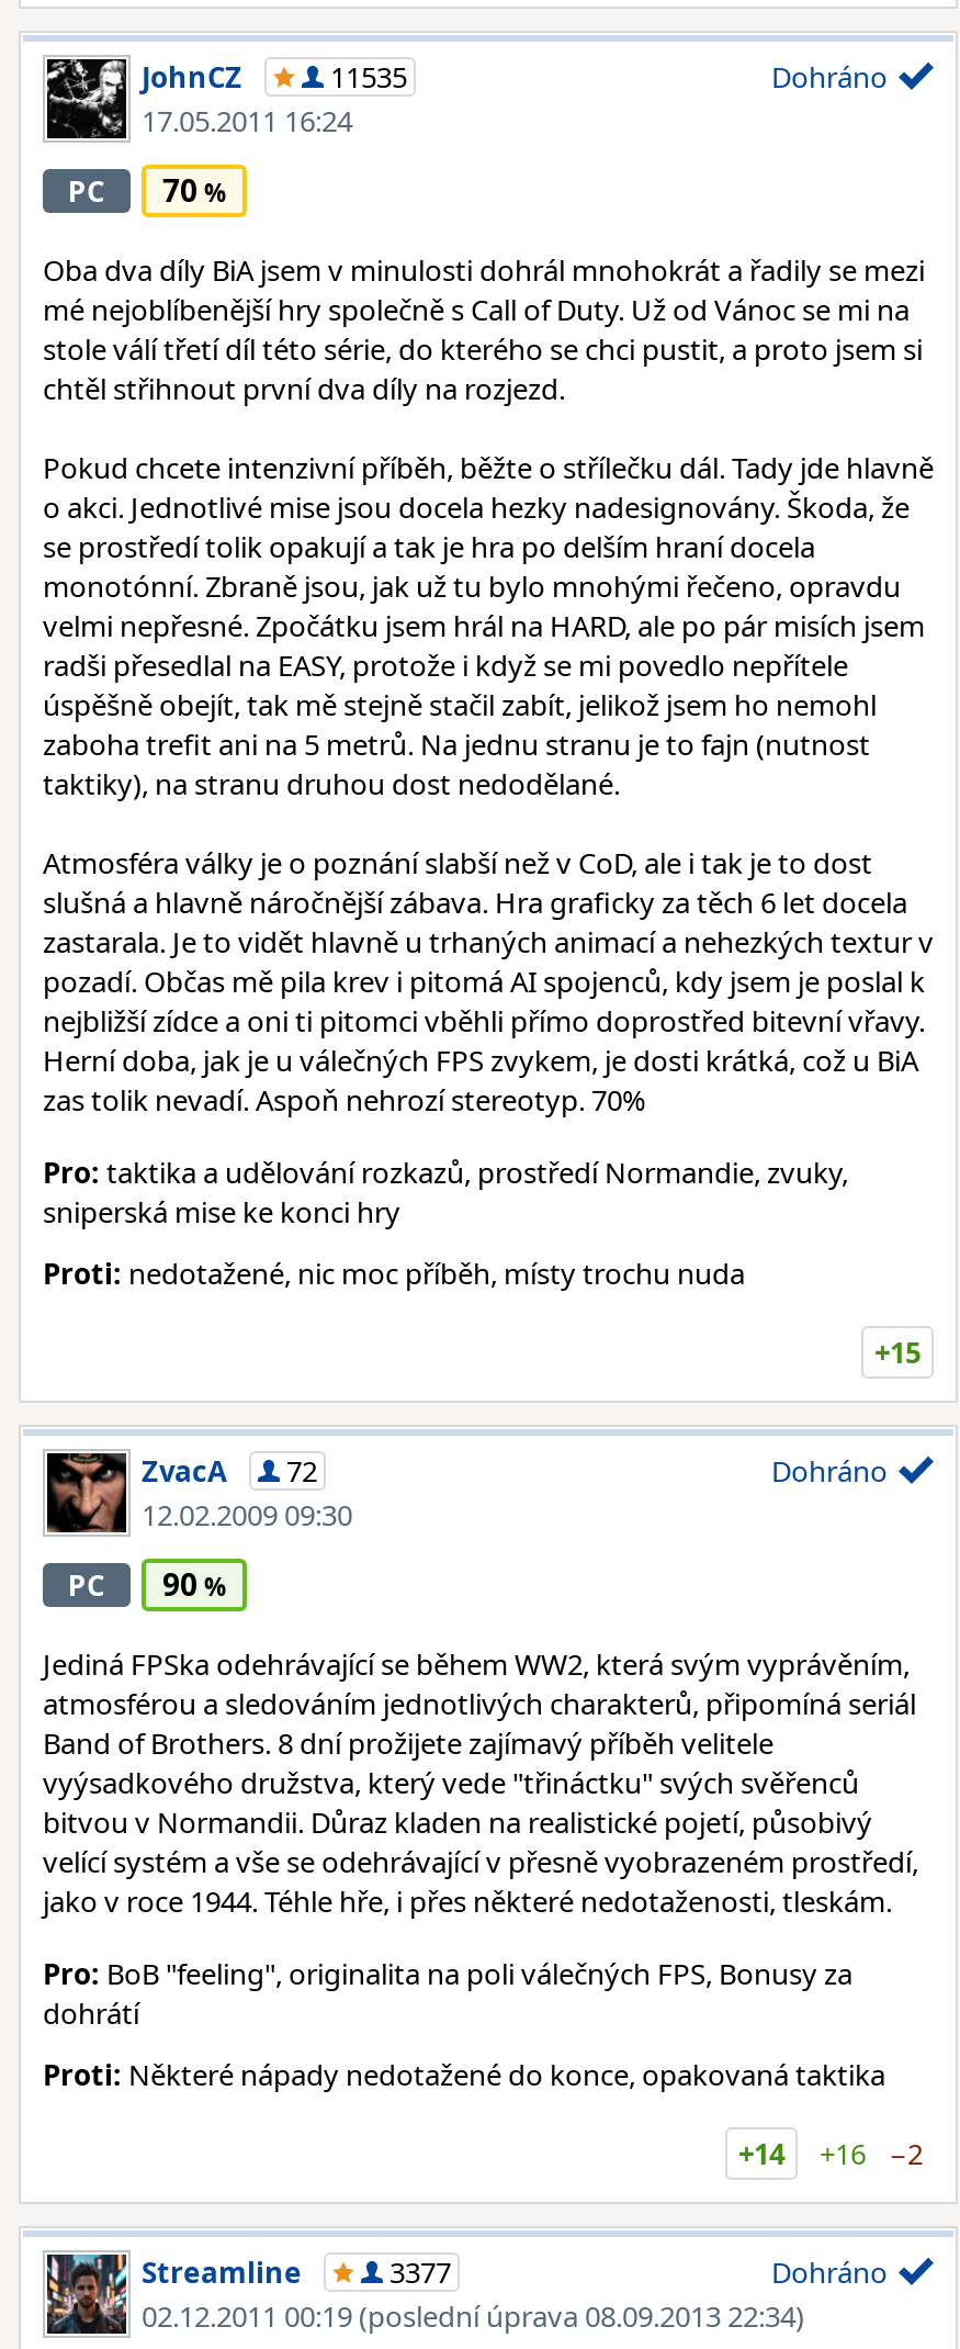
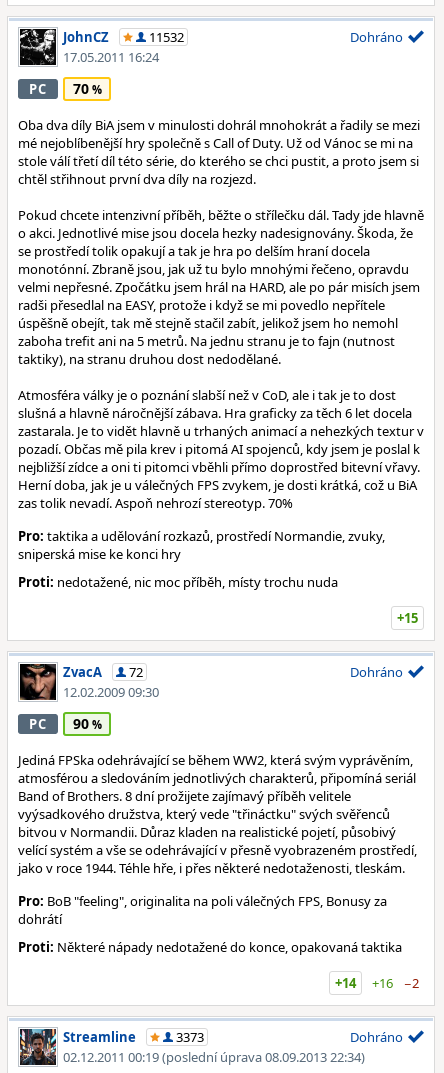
- 11535
+ 11532

- 3377
+ 3373
